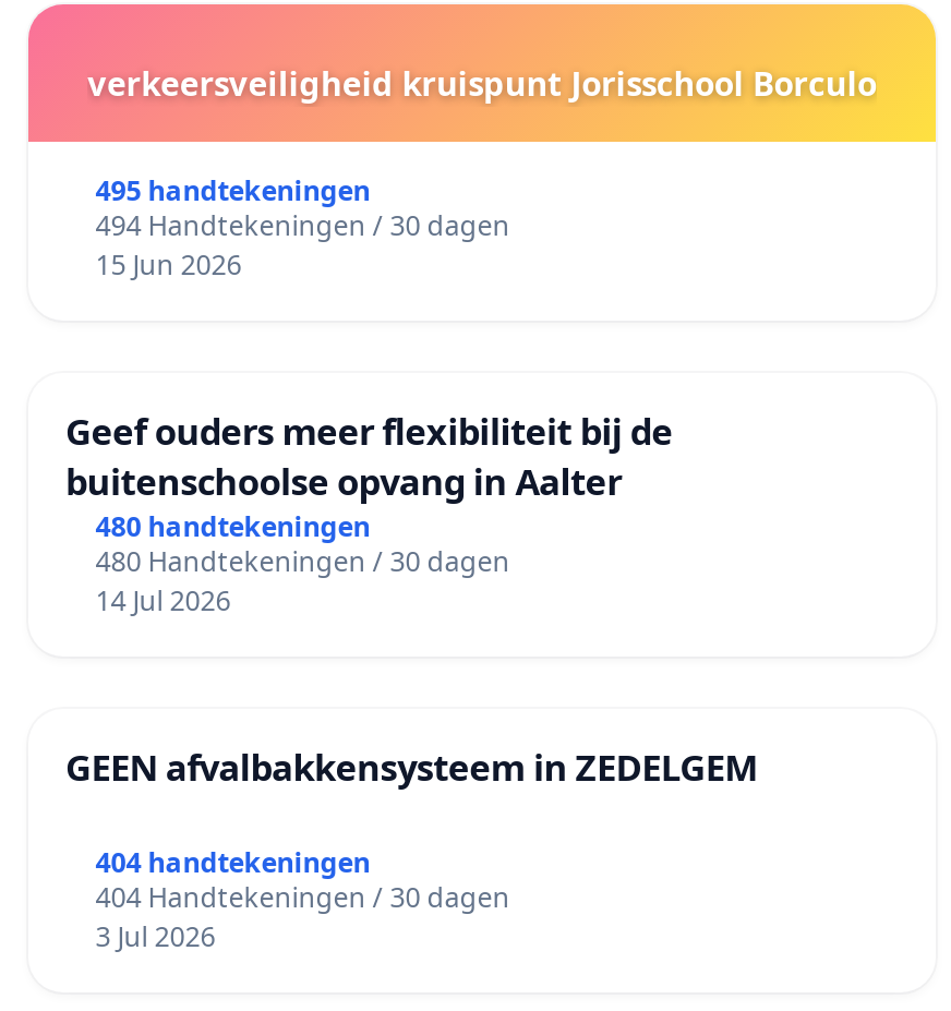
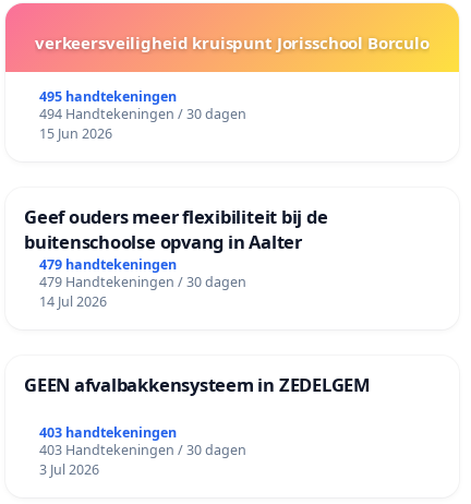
- 480 handtekeningen
+ 479 handtekeningen

- 480 Handtekeningen / 30 dagen
+ 479 Handtekeningen / 30 dagen

- 404 handtekeningen
+ 403 handtekeningen

- 404 Handtekeningen / 30 dagen
+ 403 Handtekeningen / 30 dagen
